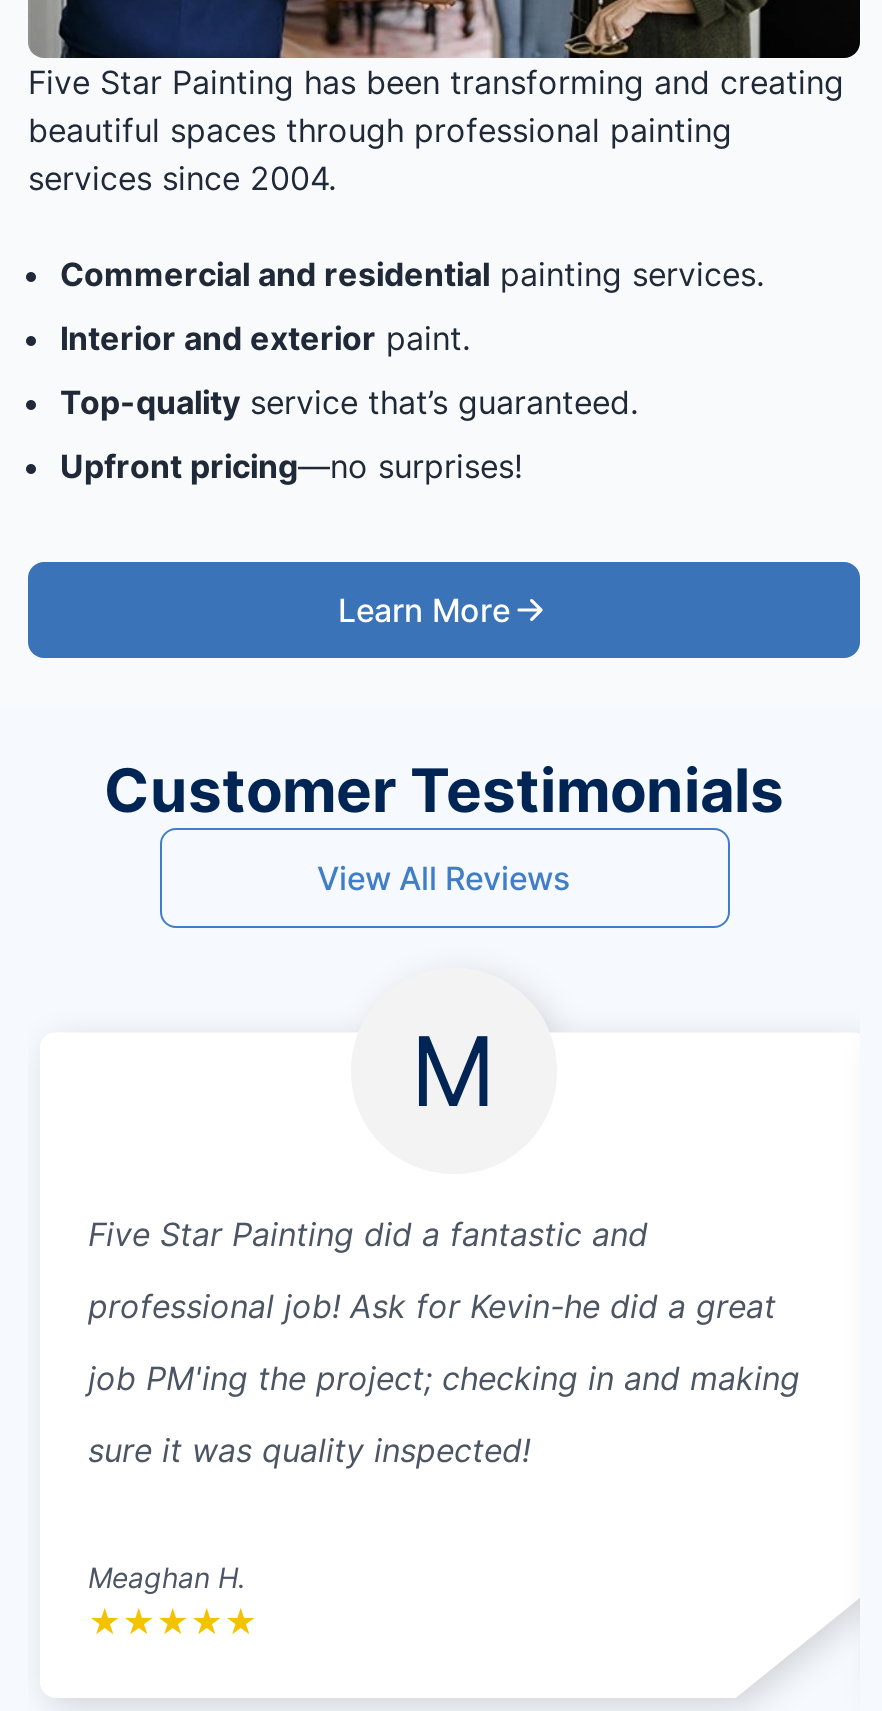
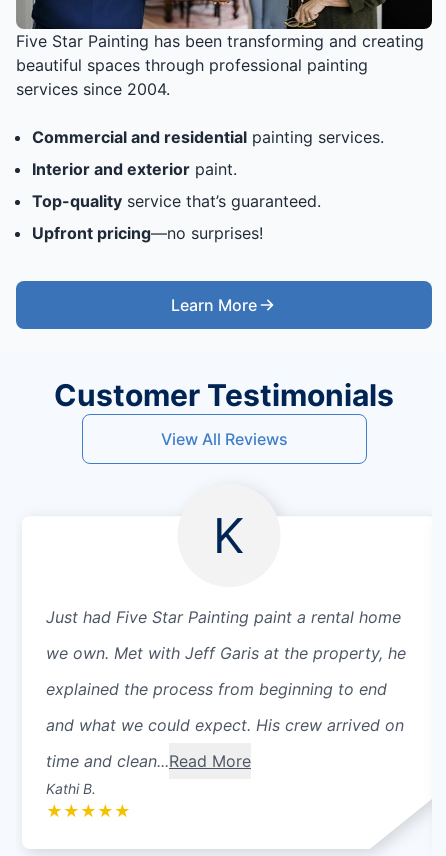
- M
+ K

- Five Star Painting did a fantastic and
+ Just had Five Star Painting paint a rental home

- professional job! Ask for Kevin-he did a great
+ we own. Met with Jeff Garis at the property, he

- job PM'ing the project; checking in and making
+ explained the process from beginning to end

- sure it was quality inspected!
+ and what we could expect. His crew arrived on

- Meaghan H.
+ time and clean...Read More
+ Kathi B.
